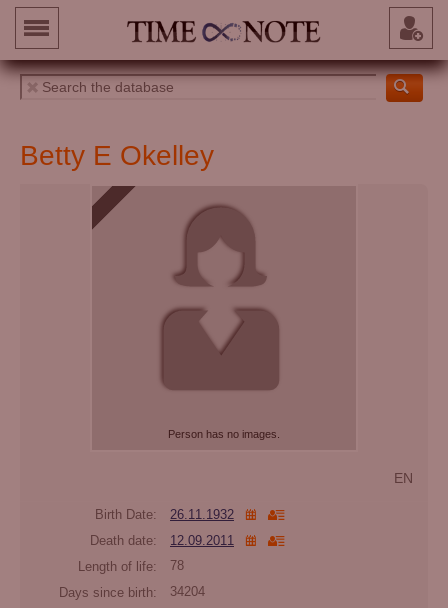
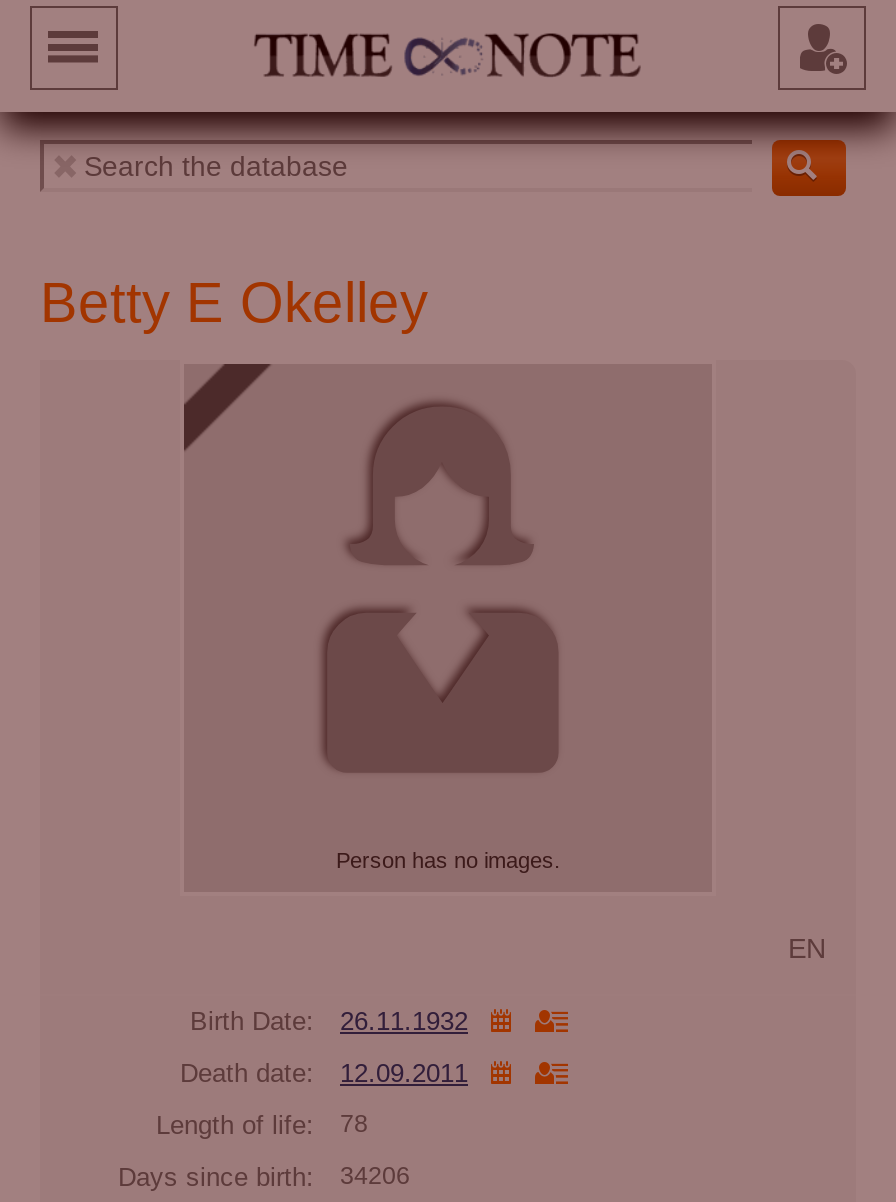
- Days since birth: 34204
+ Days since birth: 34206
